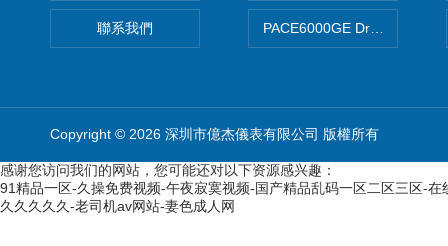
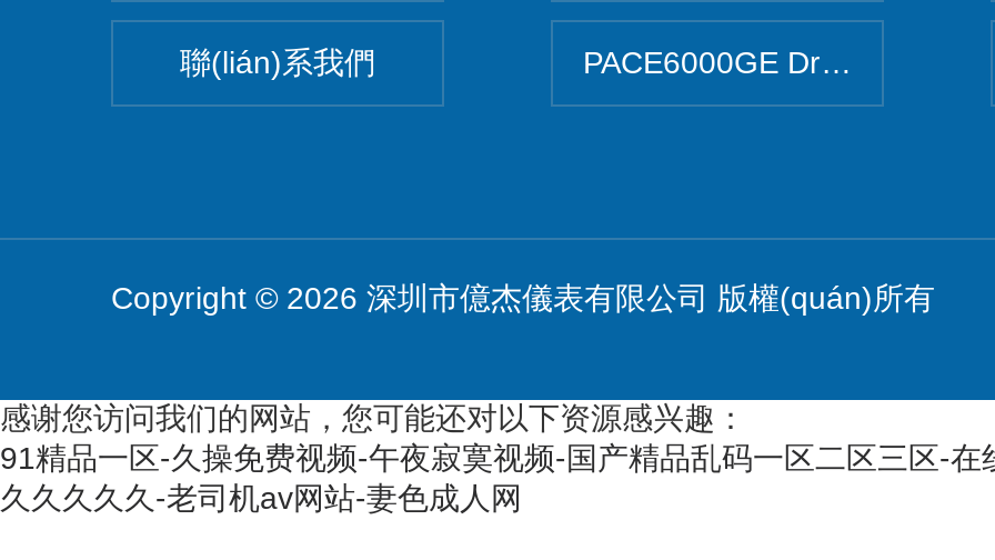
- 聯系我們
+ 聯(lián)系我們

- Copyright © 2026 深圳市億杰儀表有限公司 版權所有
+ Copyright © 2026 深圳市億杰儀表有限公司 版權(quán)所有
